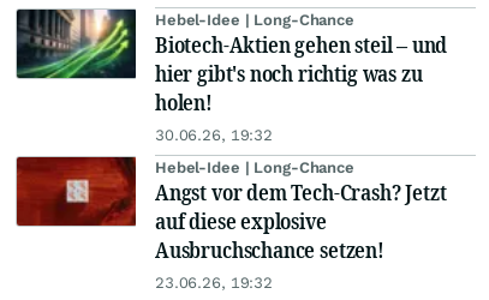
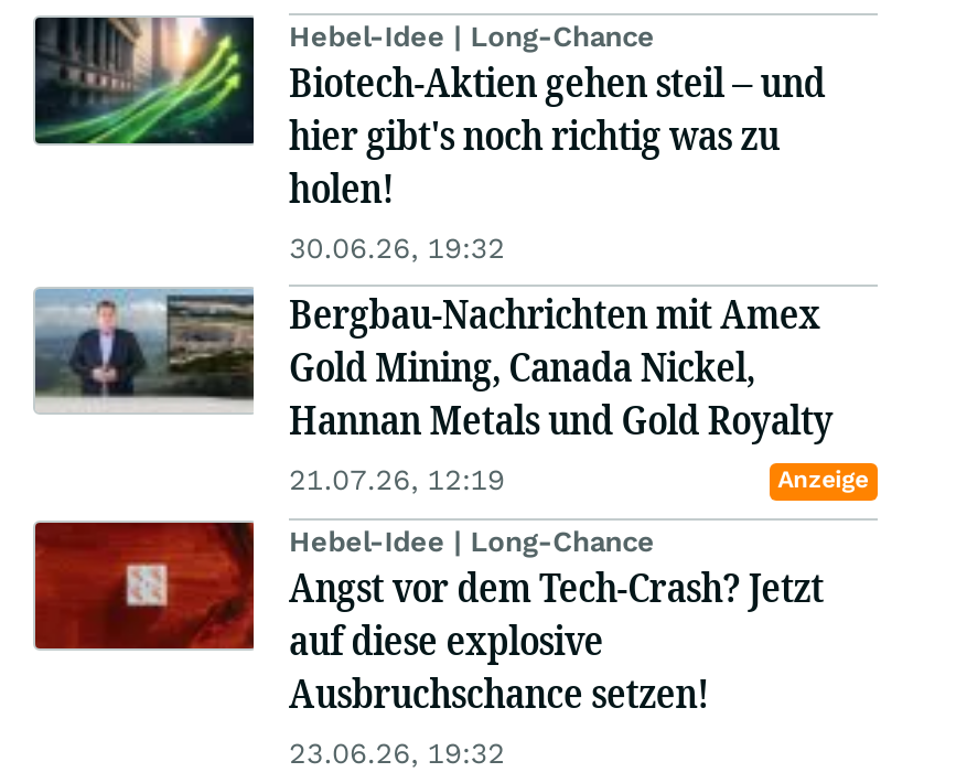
+ [image]
+ Bergbau-Nachrichten mit Amex
+ Gold Mining, Canada Nickel,
+ Hannan Metals und Gold Royalty
+ 21.07.26, 12:19
+ Anzeige
